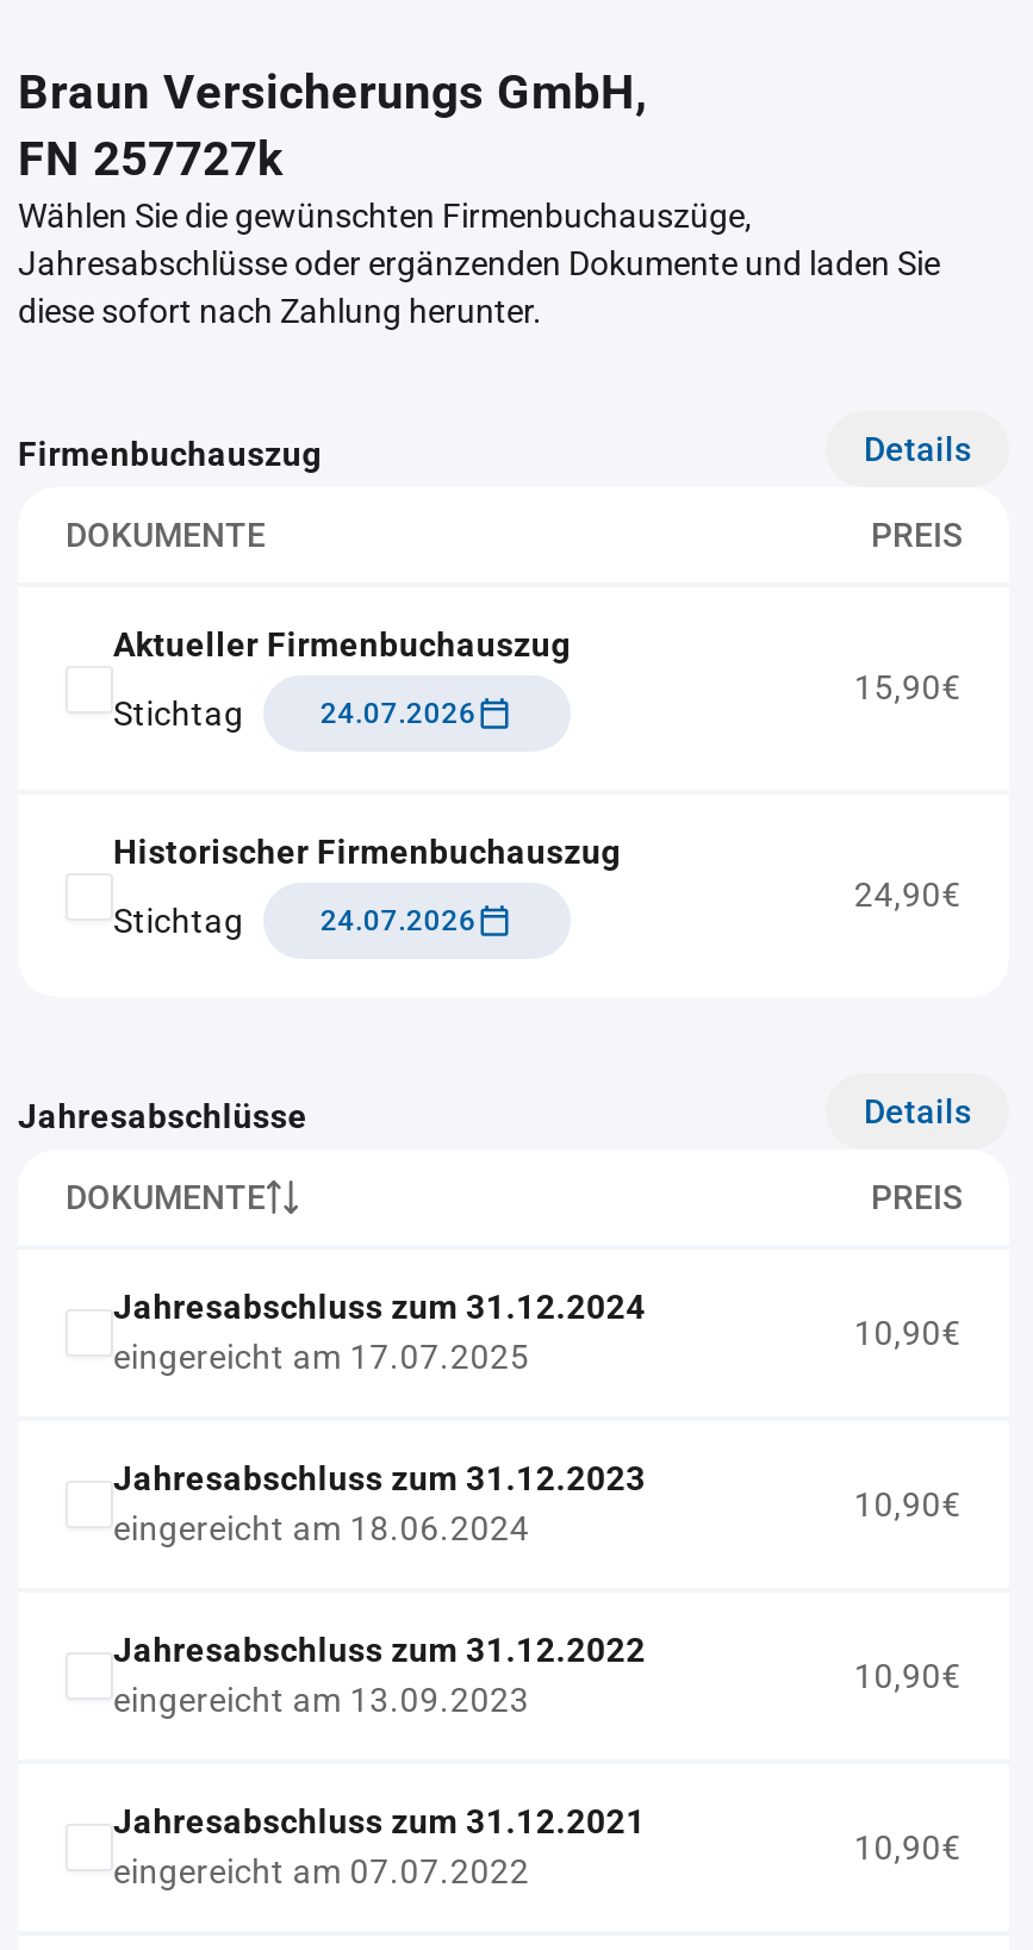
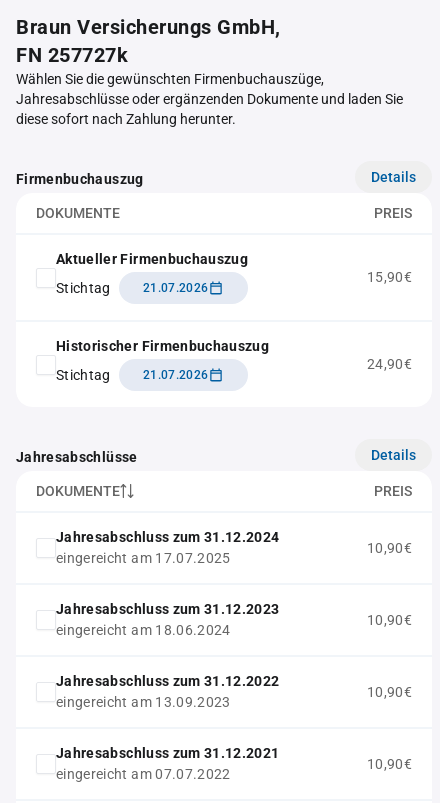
- 24.07.2026
+ 21.07.2026

- 24.07.2026
+ 21.07.2026
